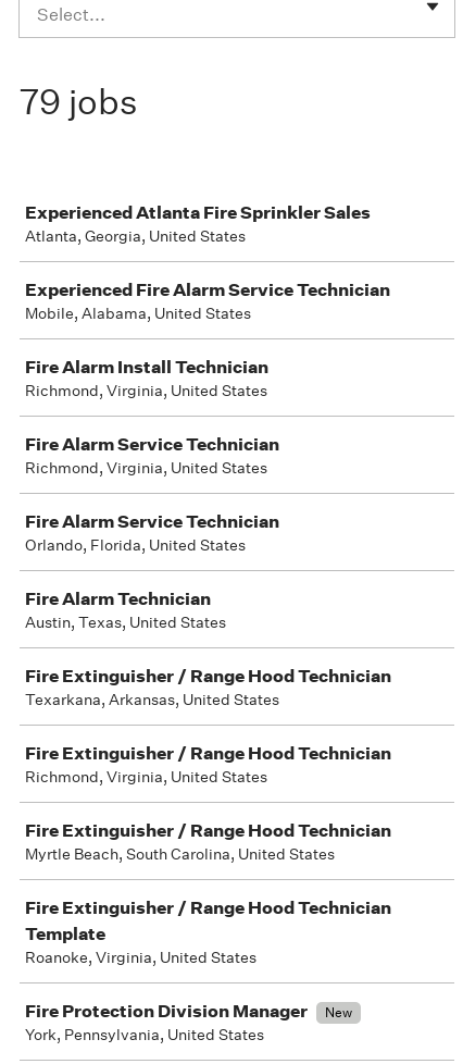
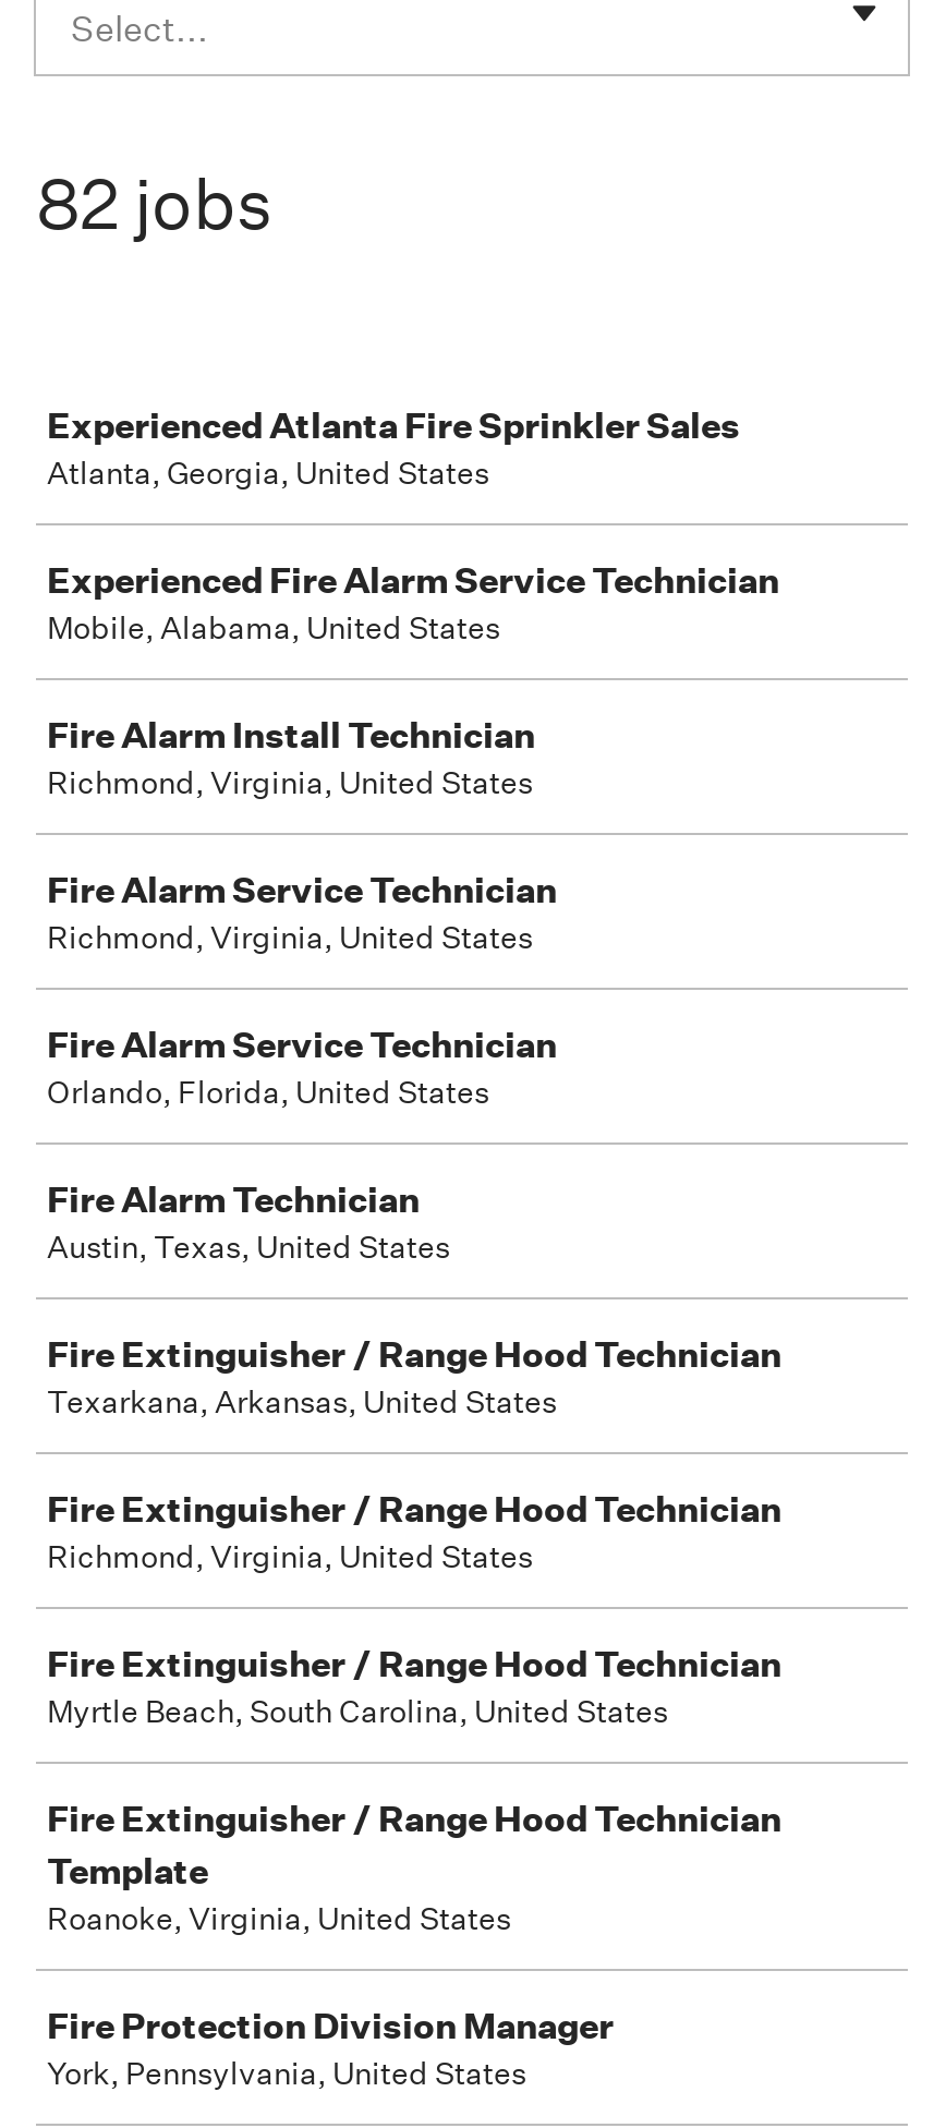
- 79 jobs
+ 82 jobs

- New
